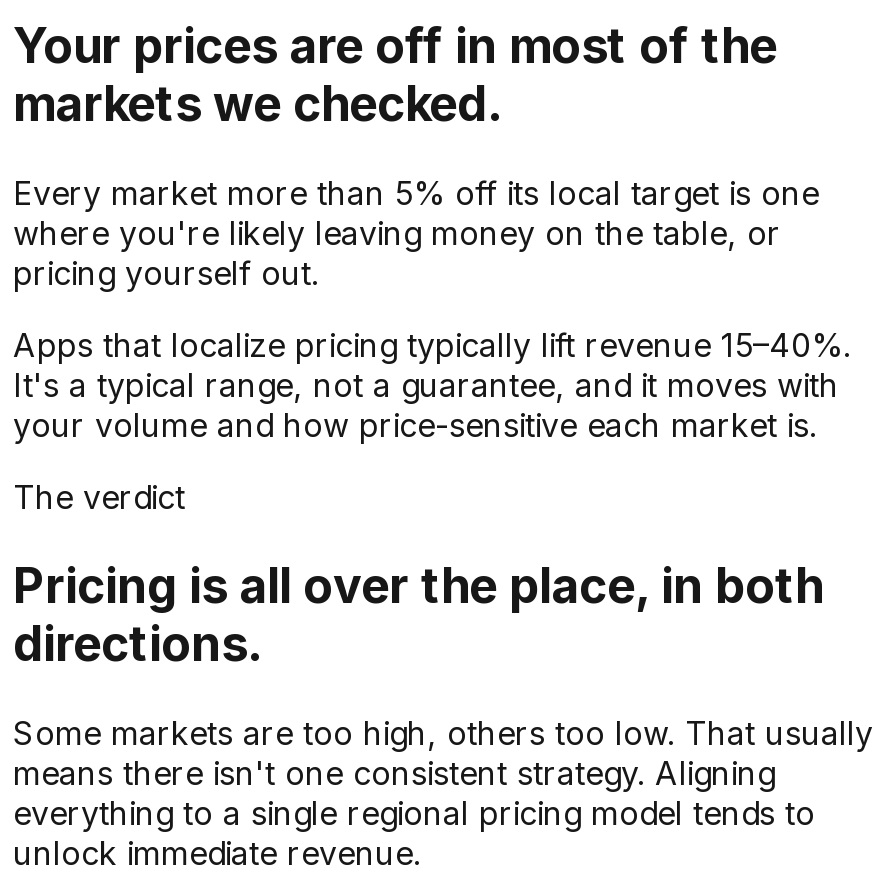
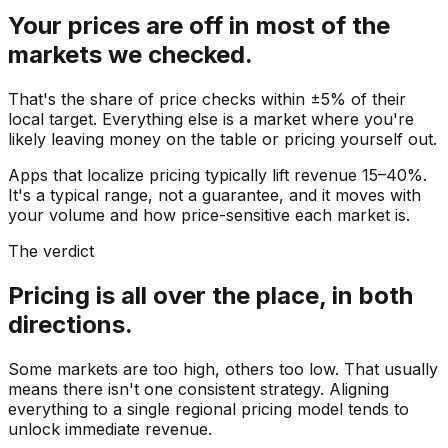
- Every market more than 5% off its local target is one
- where you're likely leaving money on the table, or
- pricing yourself out.
+ That's the share of price checks within ±5% of their
+ local target. Everything else is a market where you're
+ likely leaving money on the table or pricing yourself out.
